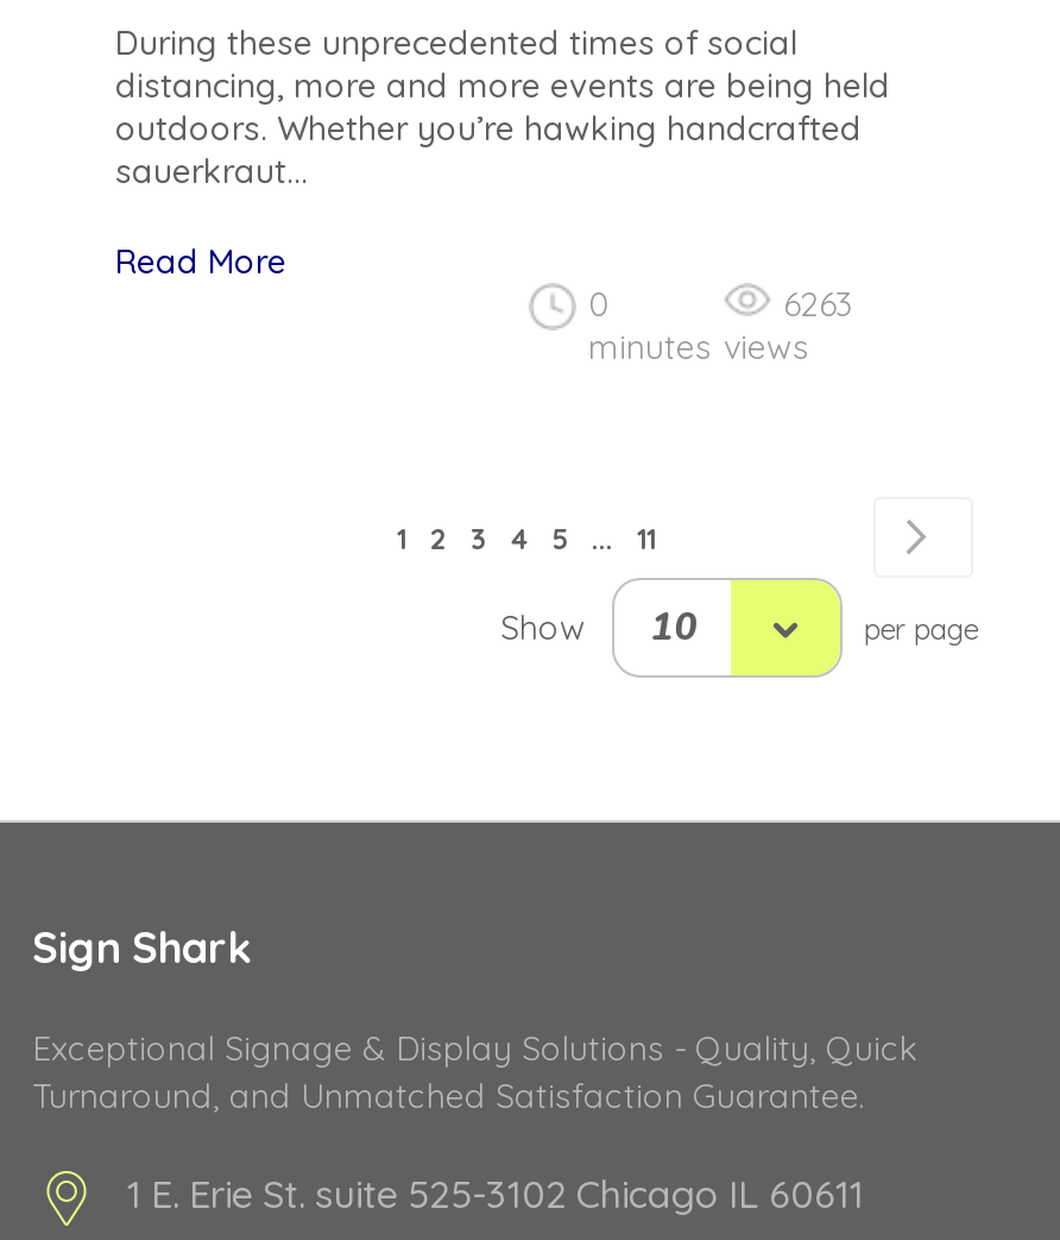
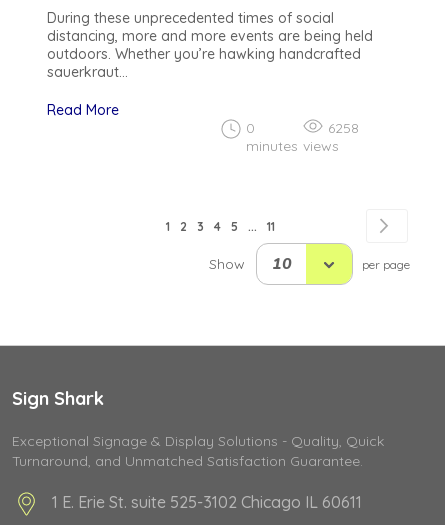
- 6263
+ 6258
